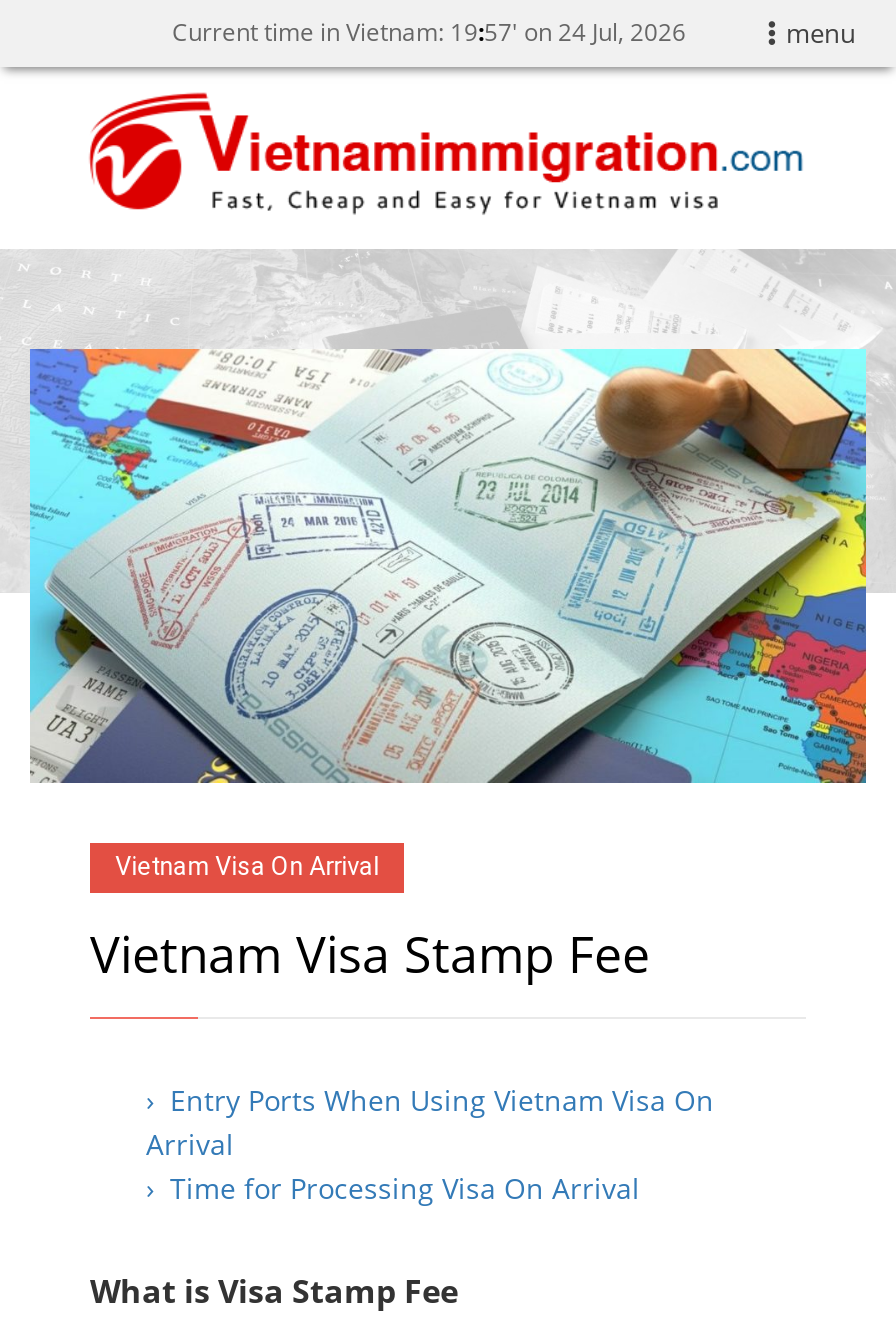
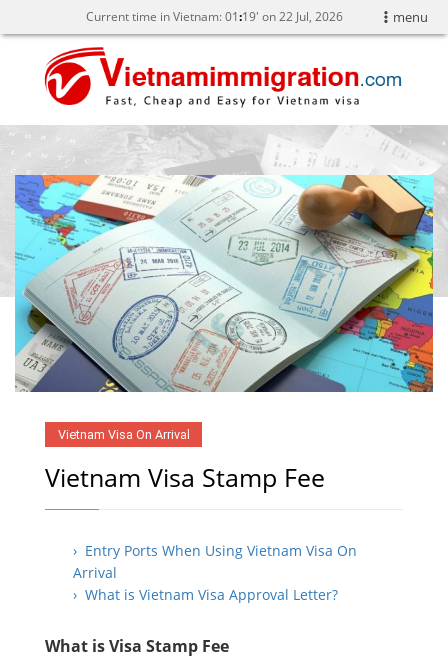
- Current time in Vietnam: 19 57' on 24 Jul, 2026
+ Current time in Vietnam: 01: 19' on 22 Jul, 2026

- › Time for Processing Visa On Arrival
+ › What is Vietnam Visa Approval Letter?
